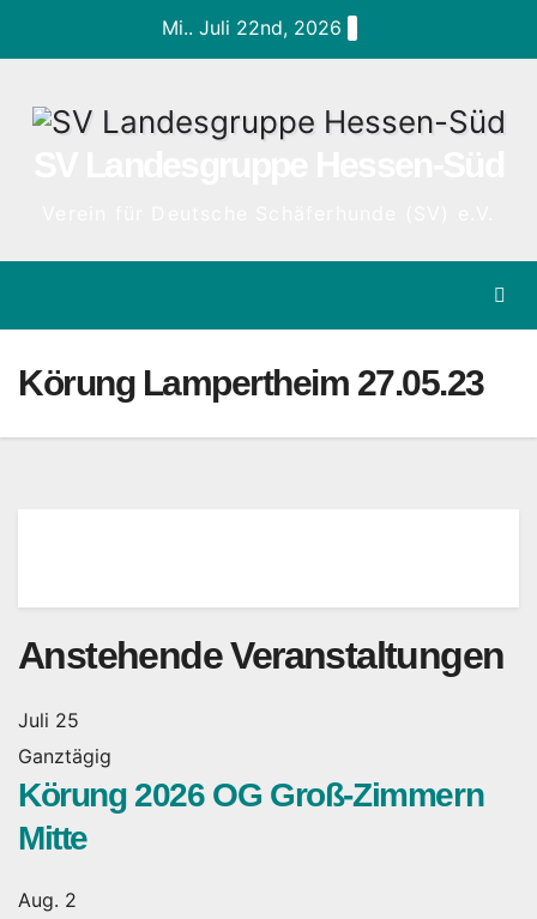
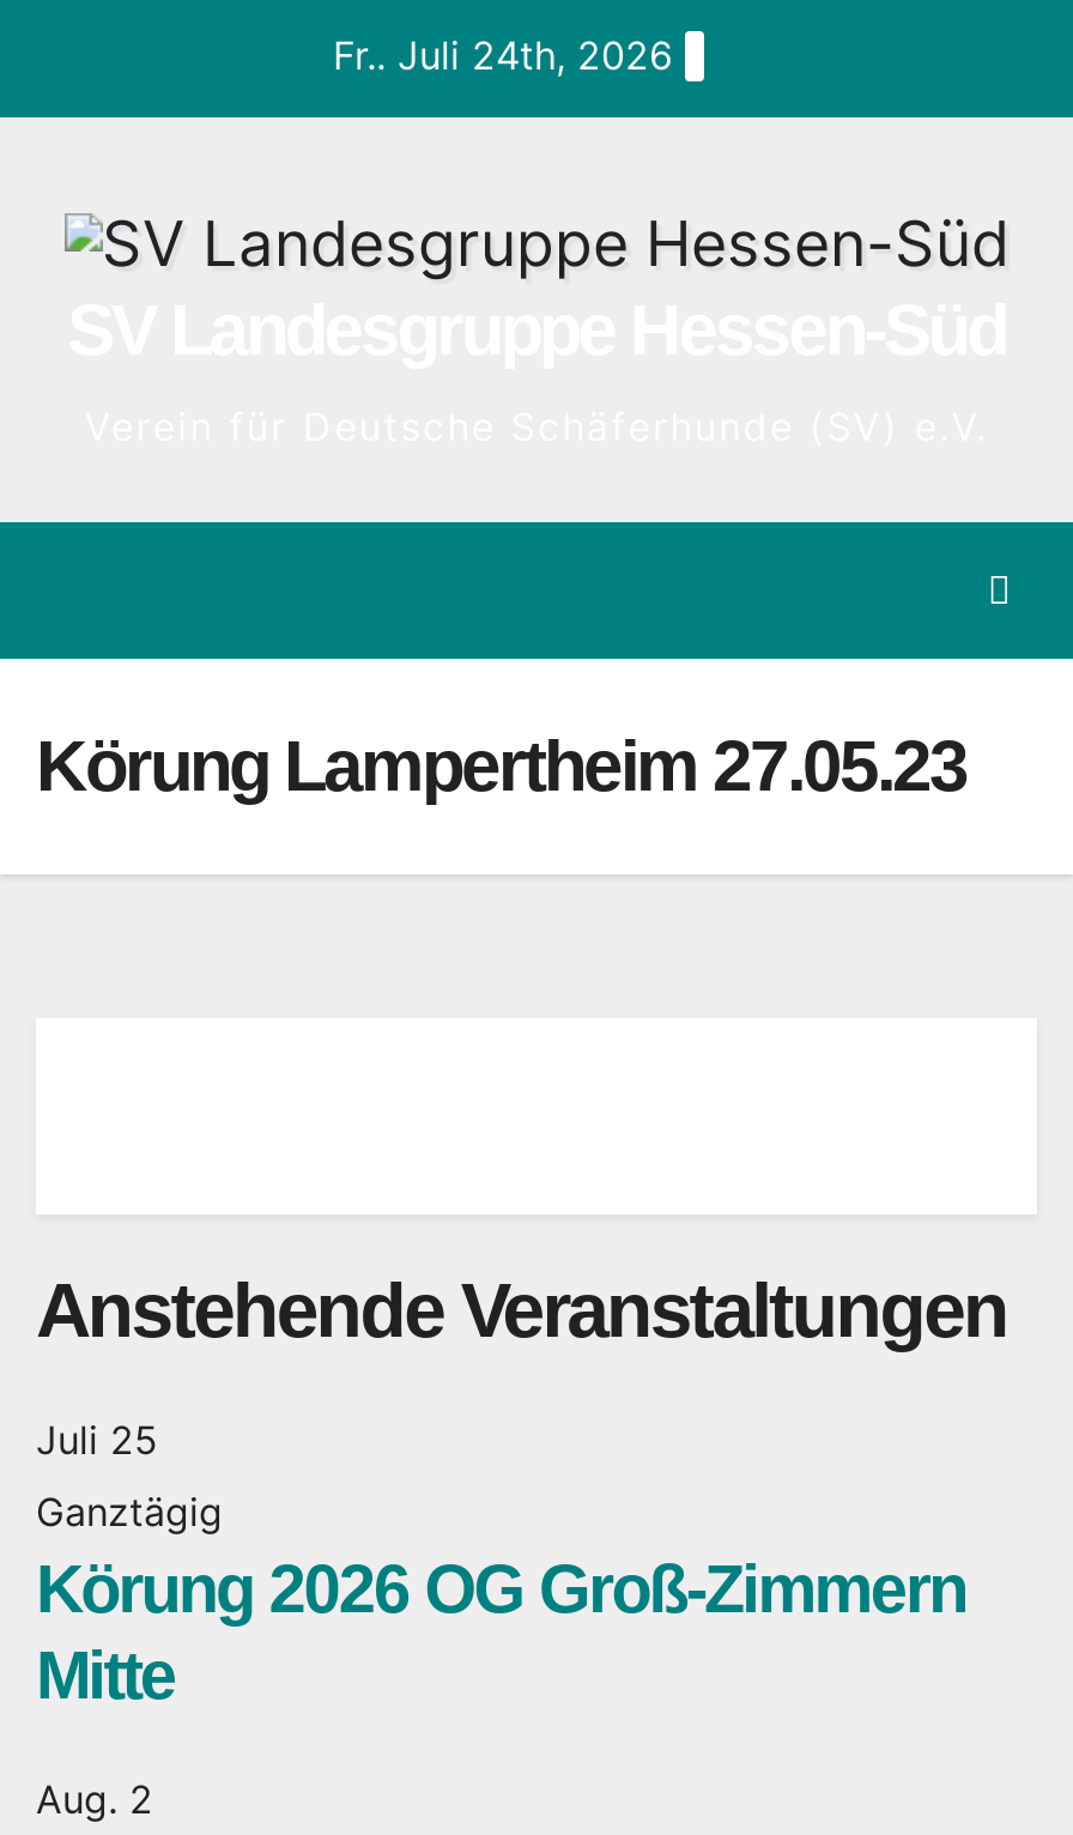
- Mi.. Juli 22nd, 2026
+ Fr.. Juli 24th, 2026
